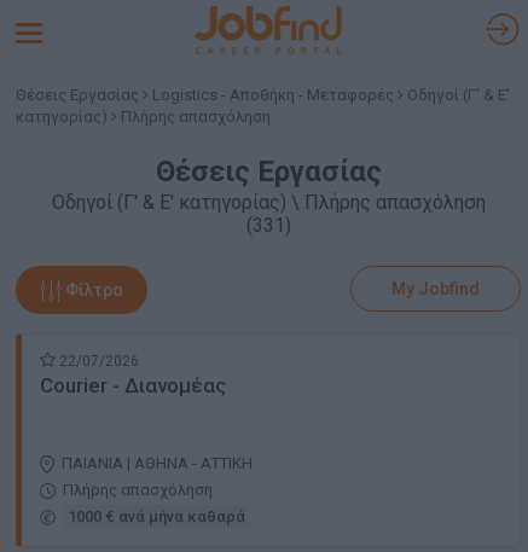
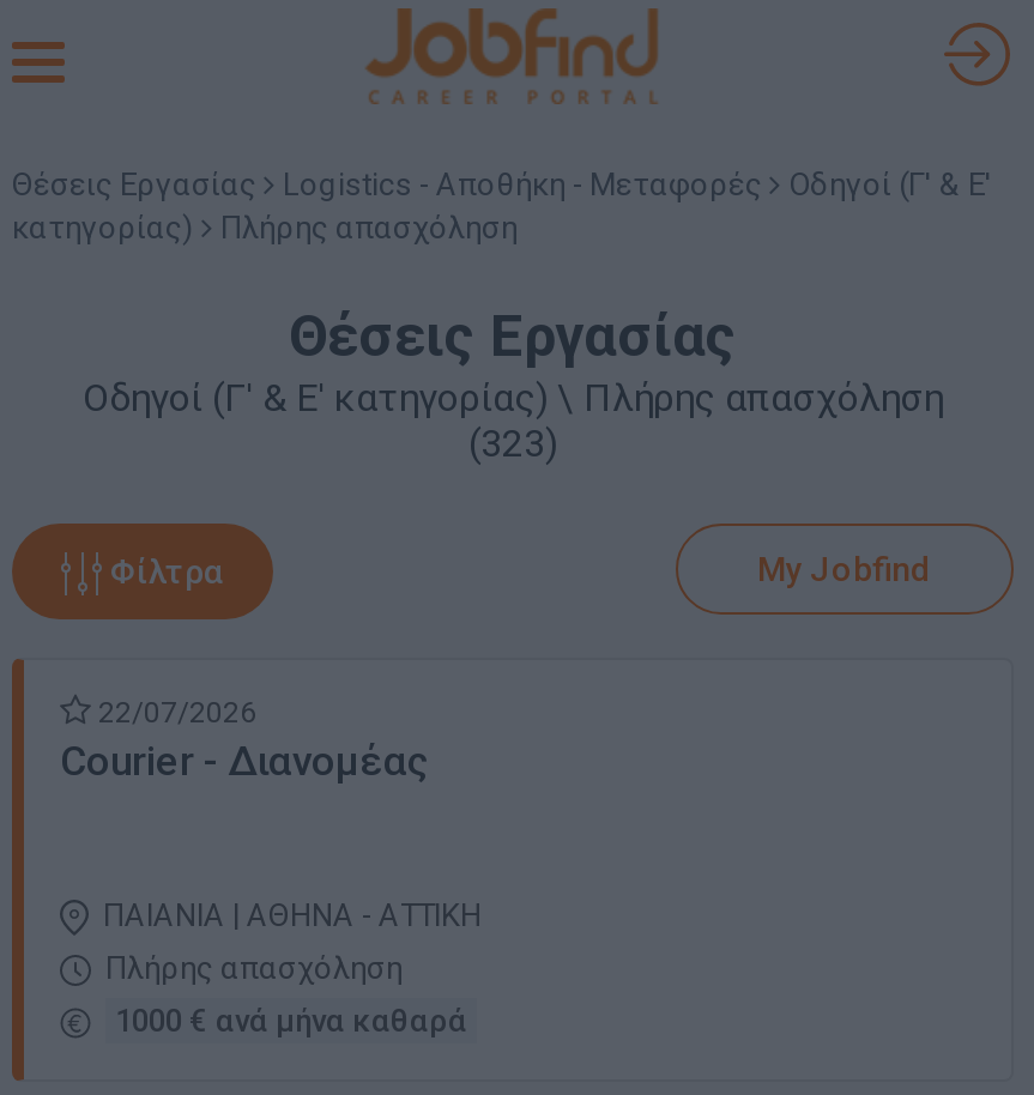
- (331)
+ (323)
